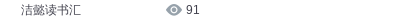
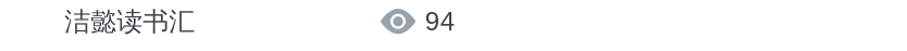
- 91
+ 94
